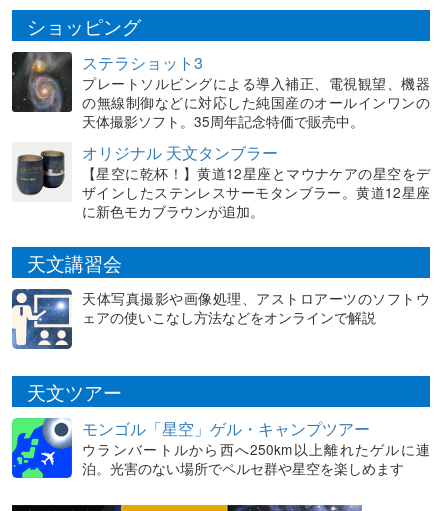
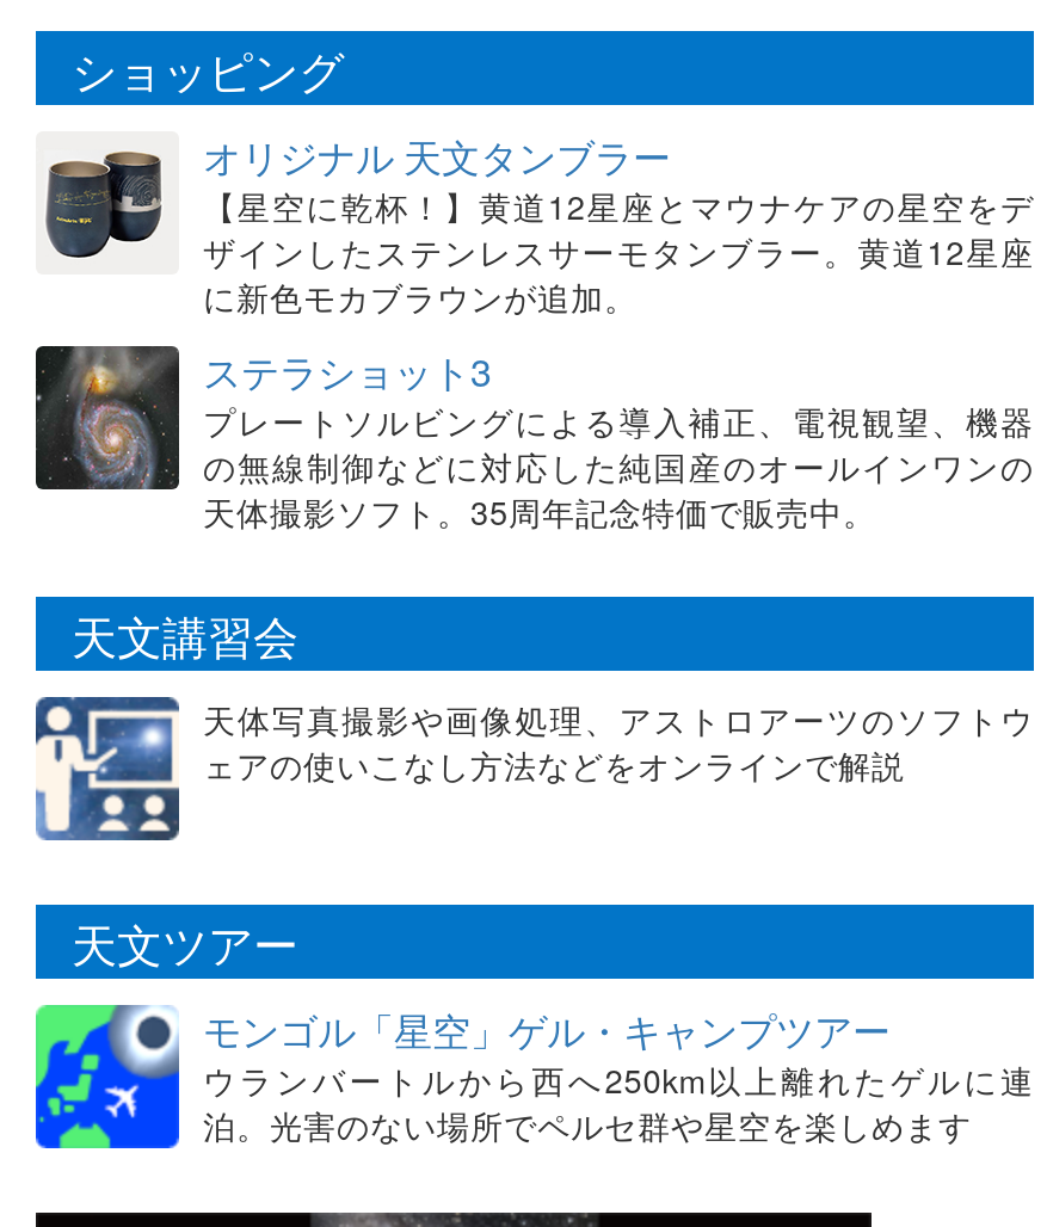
moved down: [image] | ステラショット3 | プレートソルビングによる導入補正、電視観望、機器 | の無線制御などに対応した純国産のオールインワンの | 天体撮影ソフト。35周年記念特価で販売中。

moved up: [image] | オリジナル 天文タンブラー | 【星空に乾杯！】黄道12星座とマウナケアの星空をデ | ザインしたステンレスサーモタンブラー。黄道12星座 | に新色モカブラウンが追加。
